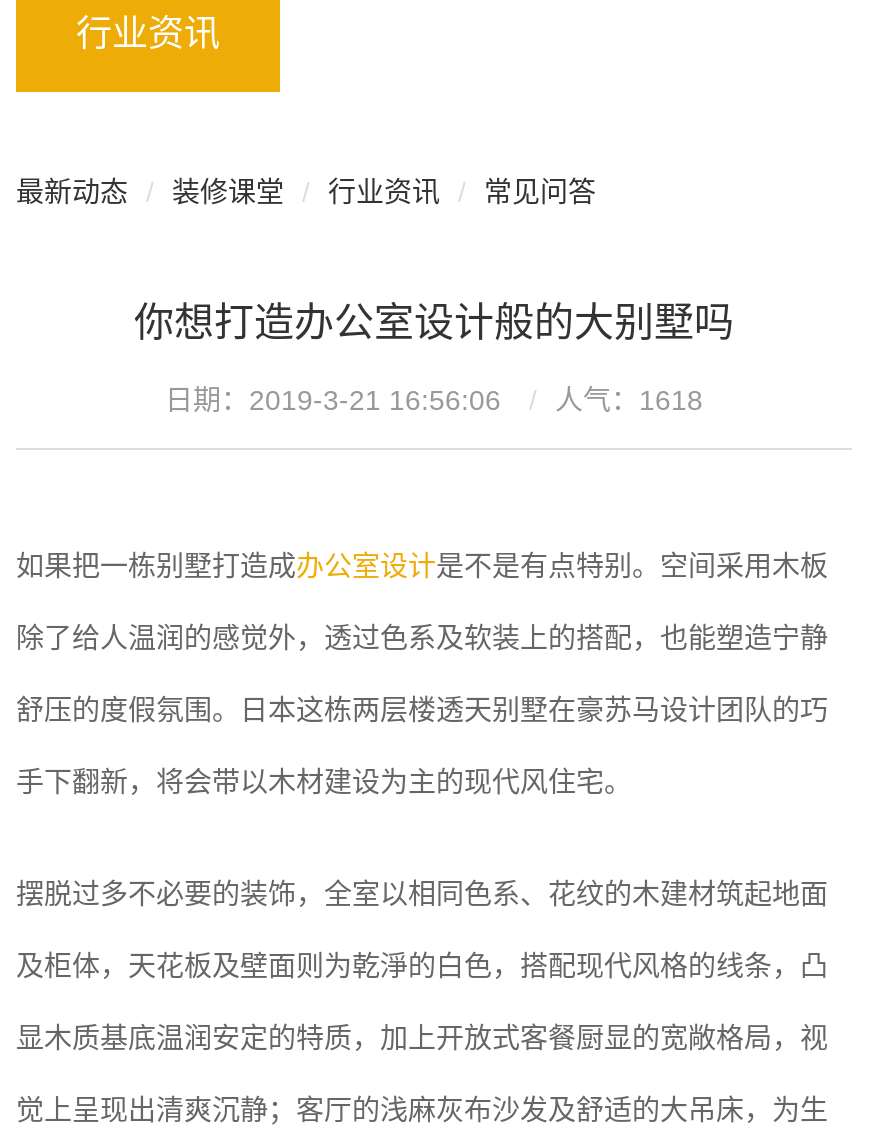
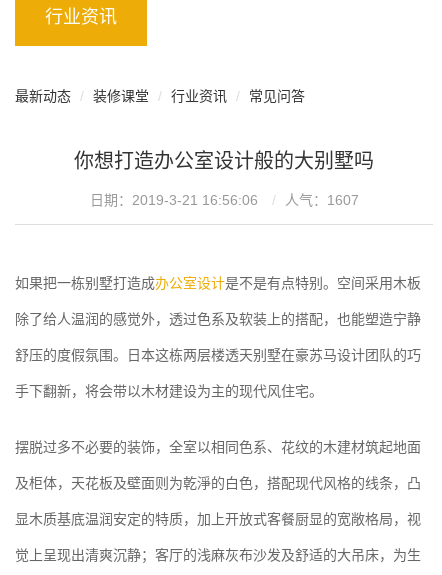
- 日期：2019-3-21 16:56:06 人气：1618
+ 日期：2019-3-21 16:56:06 人气：1607
